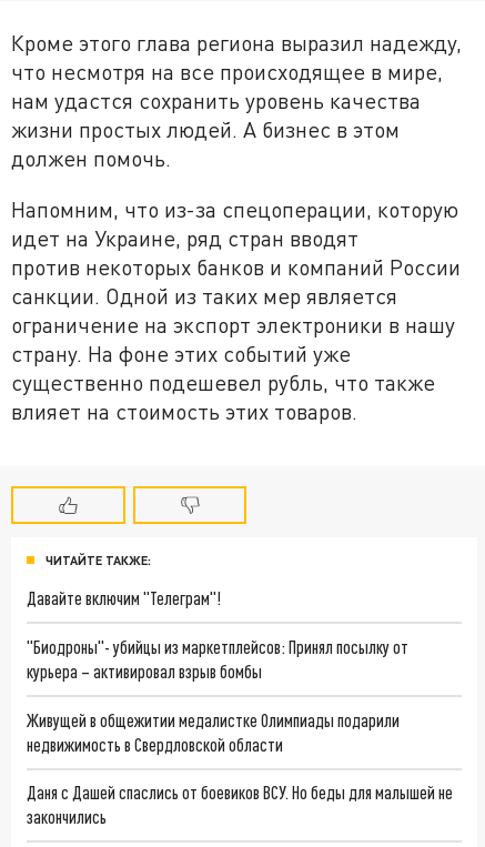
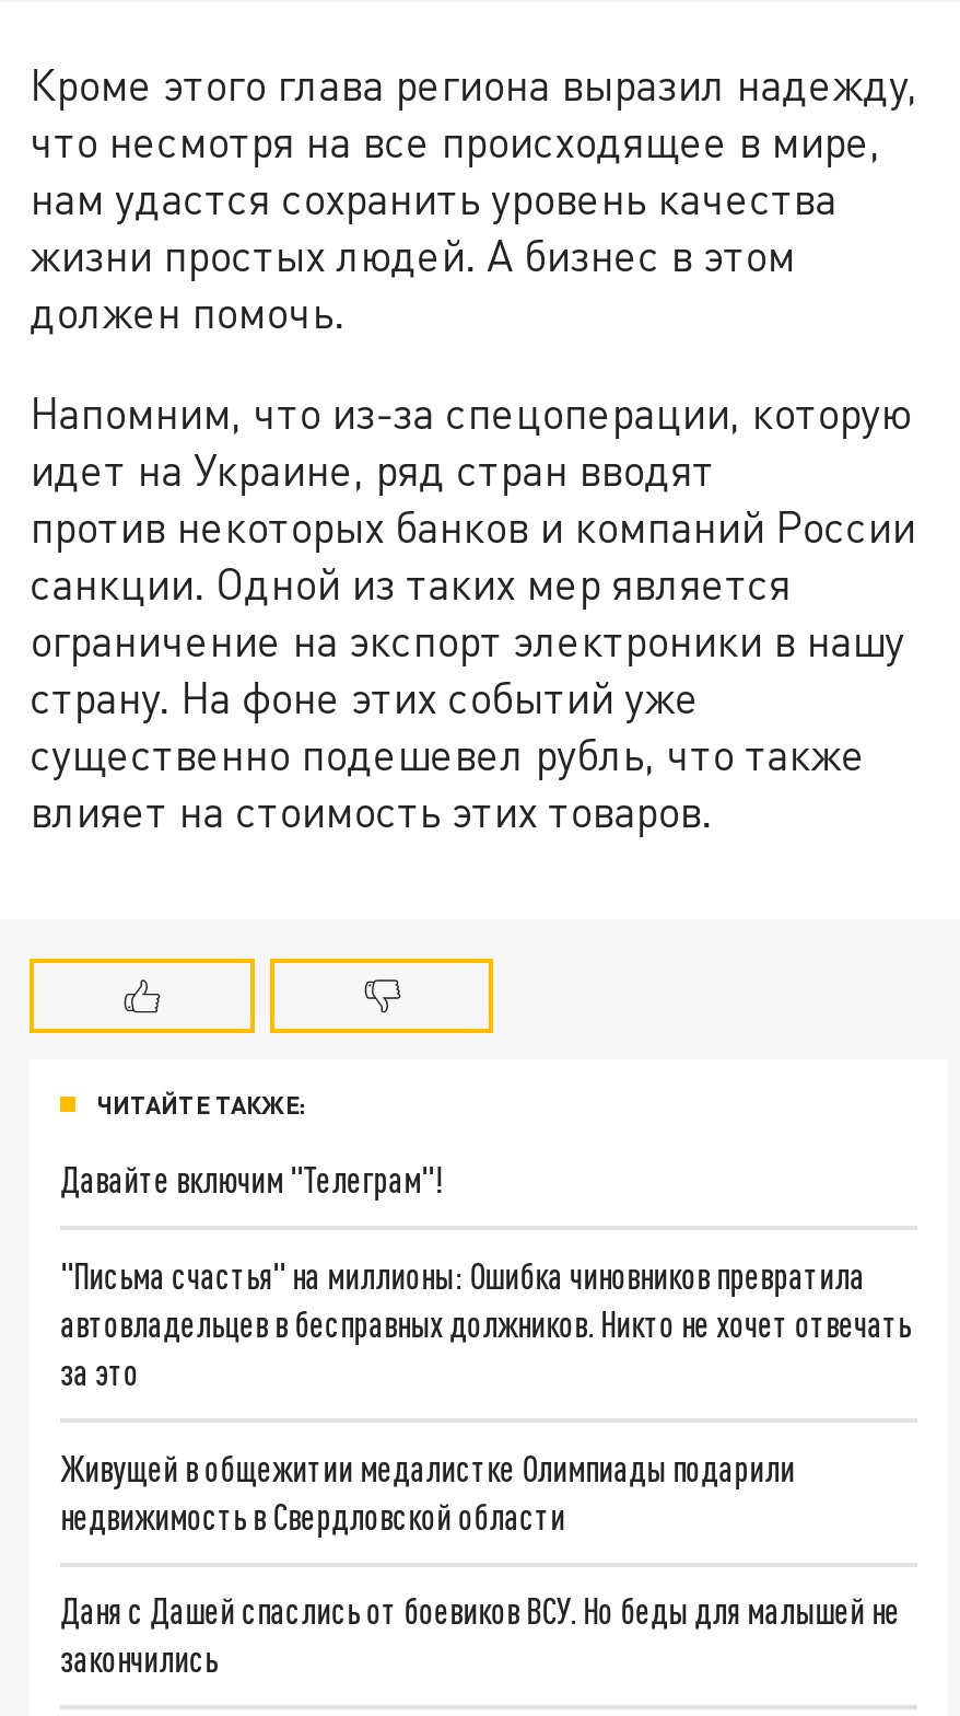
- "Биодроны"- убийцы из маркетплейсов: Принял посылку от
- курьера – активировал взрыв бомбы
+ "Письма счастья" на миллионы: Ошибка чиновников превратила
+ автовладельцев в бесправных должников. Никто не хочет отвечать
+ за это
